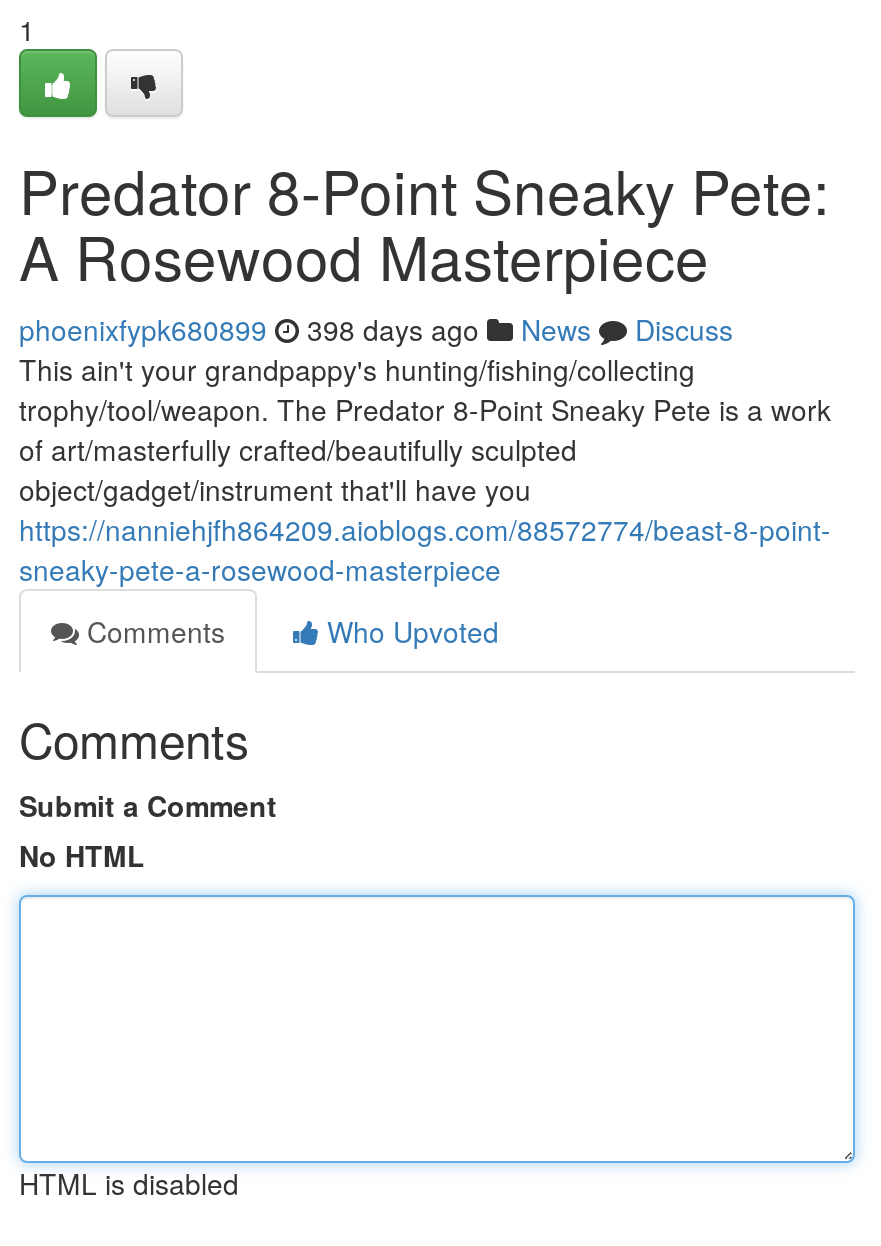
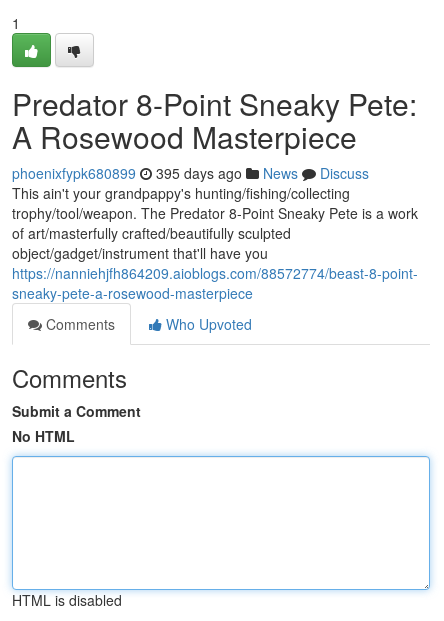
- phoenixfypk680899 398 days ago News Discuss
+ phoenixfypk680899 395 days ago News Discuss
